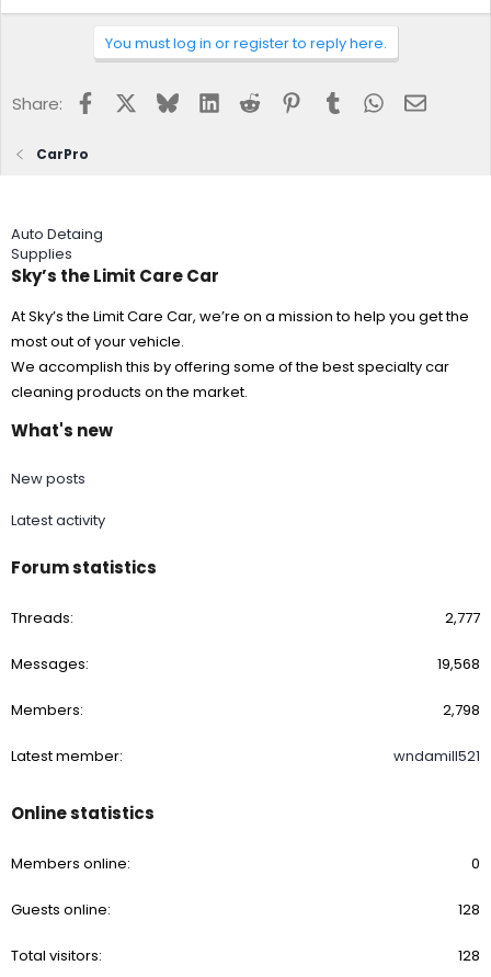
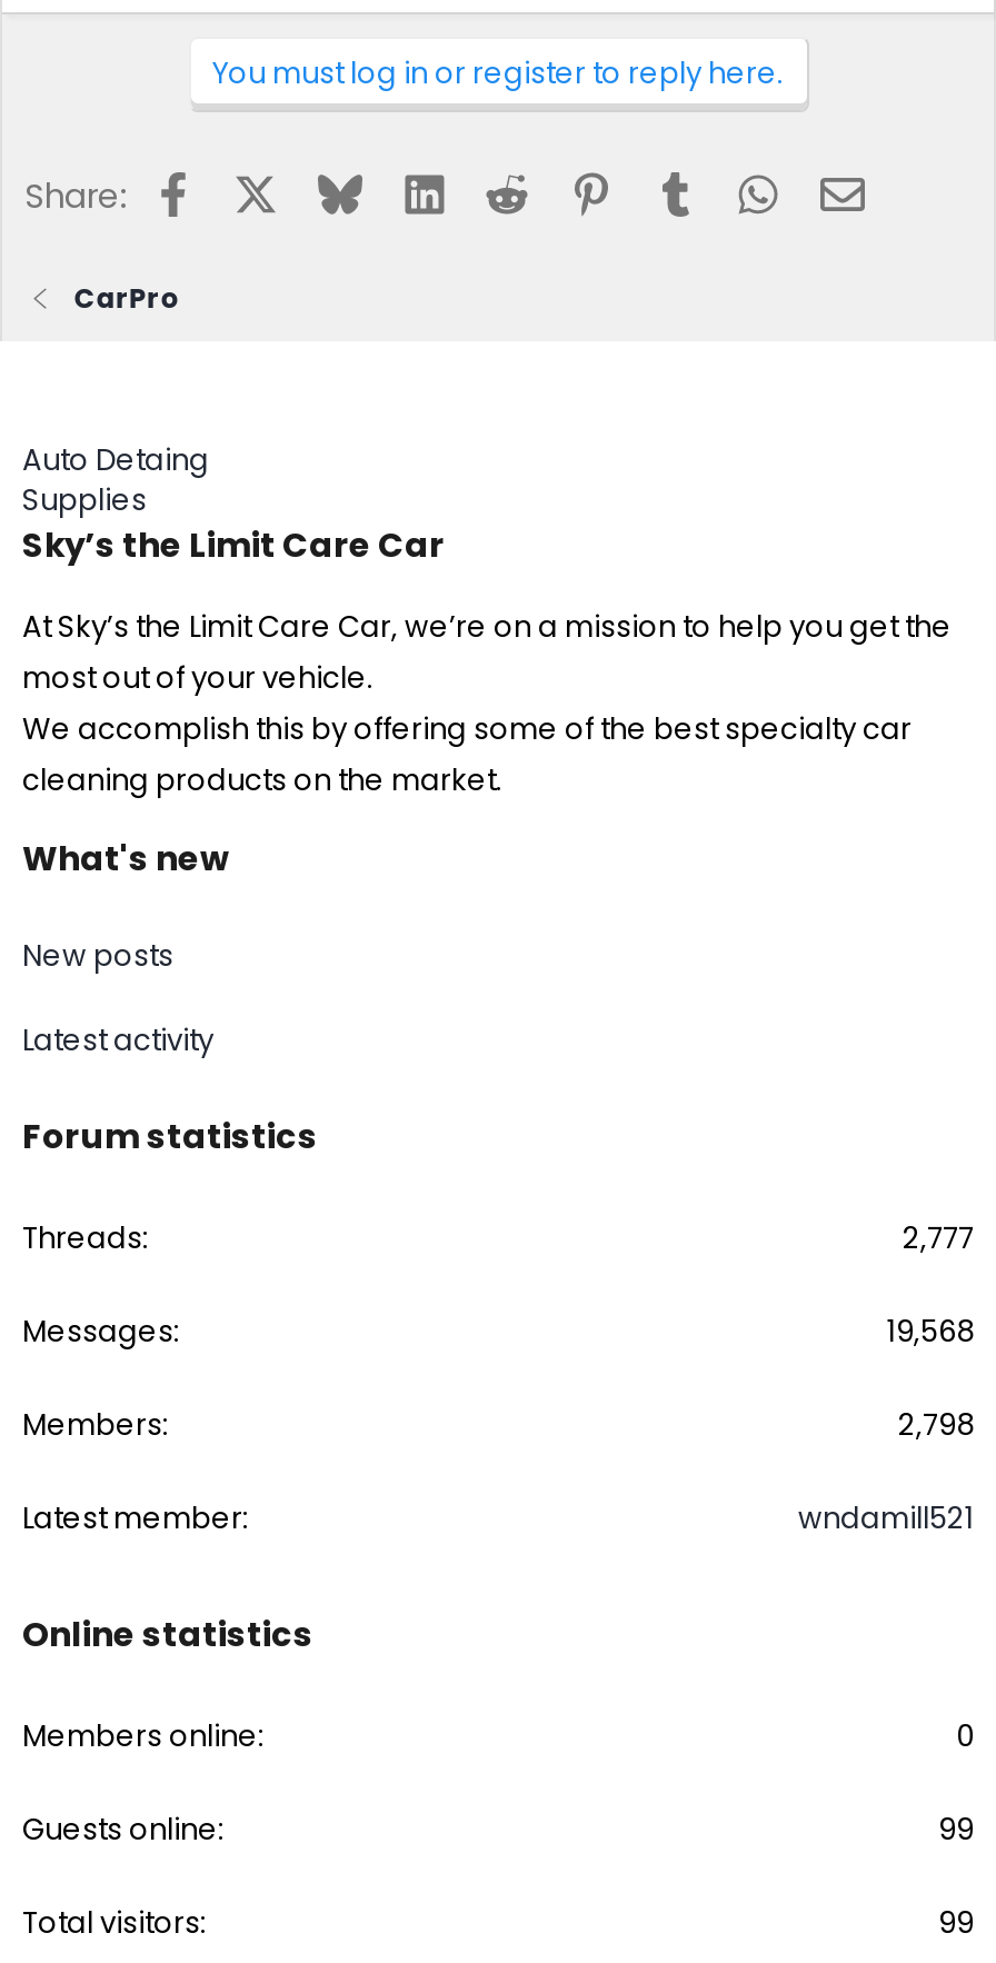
- 128
+ 99

- 128
+ 99
